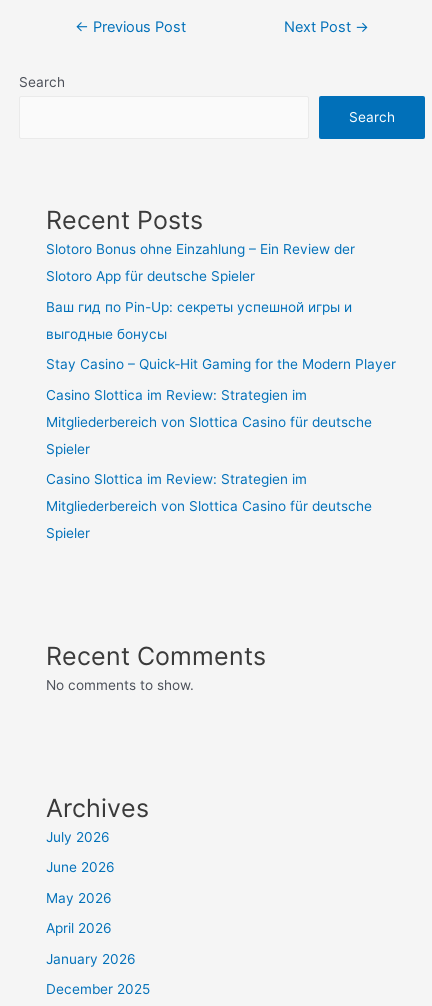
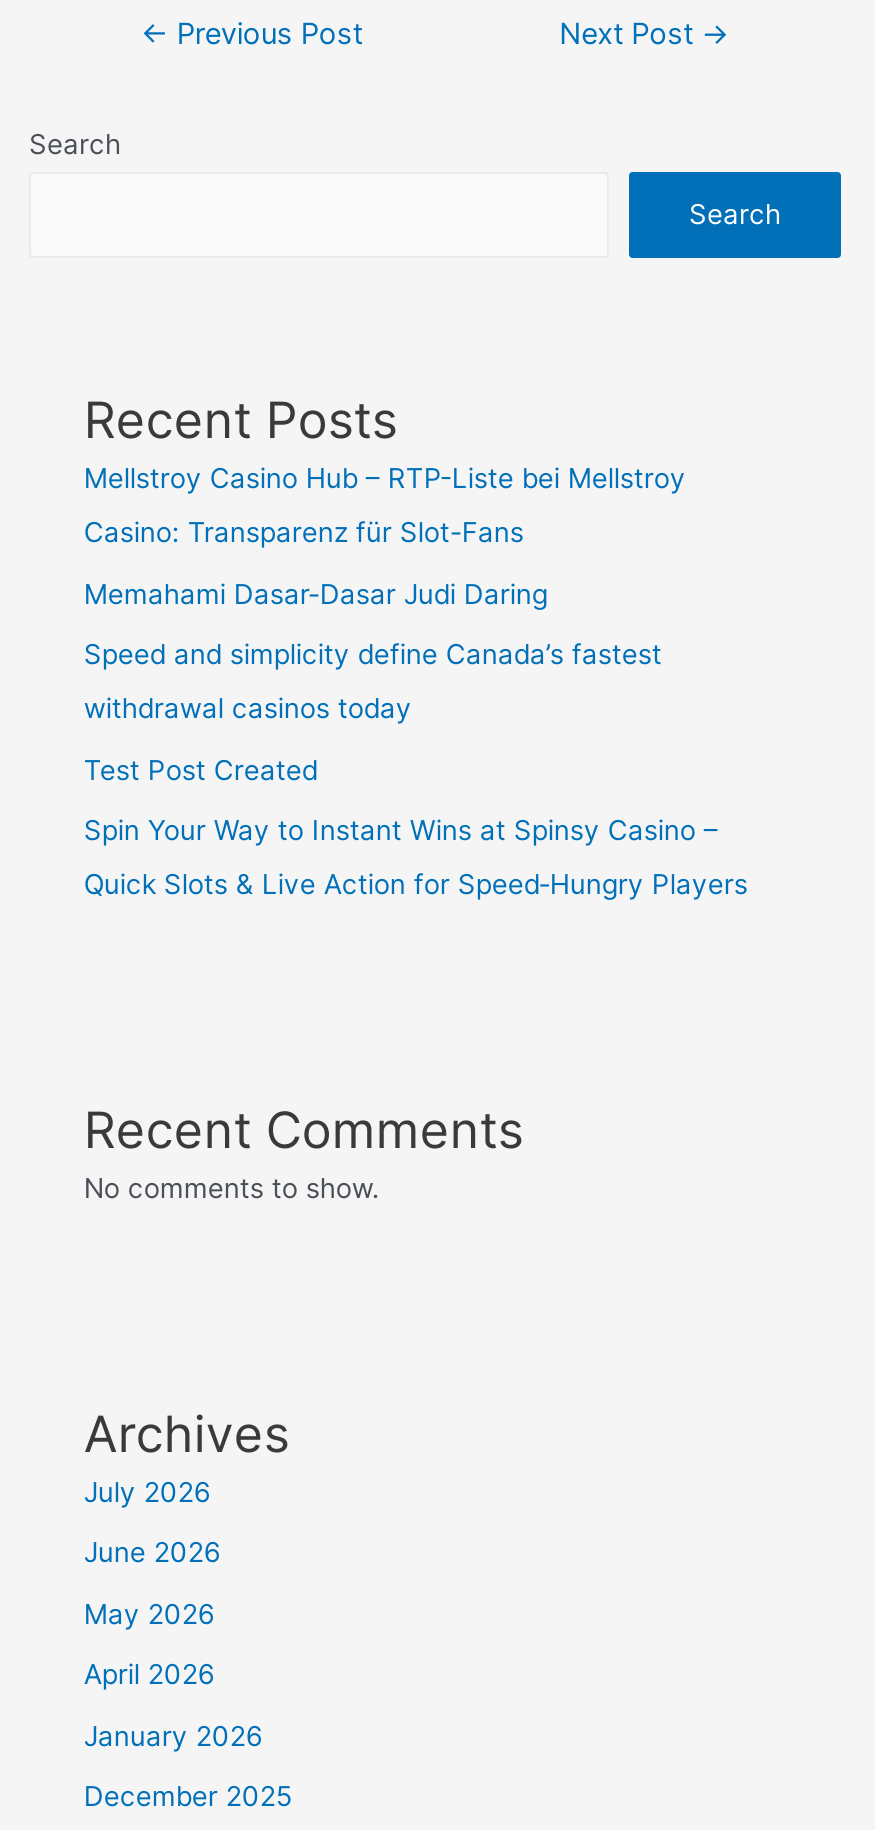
- Slotoro Bonus ohne Einzahlung – Ein Review der
- Slotoro App für deutsche Spieler
- Ваш гид по Pin-Up: секреты успешной игры и
- выгодные бонусы
- Stay Casino – Quick‑Hit Gaming for the Modern Player
- Casino Slottica im Review: Strategien im
- Mitgliederbereich von Slottica Casino für deutsche
- Spieler
- Casino Slottica im Review: Strategien im
- Mitgliederbereich von Slottica Casino für deutsche
- Spieler
+ Mellstroy Casino Hub – RTP-Liste bei Mellstroy
+ Casino: Transparenz für Slot-Fans
+ Memahami Dasar-Dasar Judi Daring
+ Speed and simplicity define Canada’s fastest
+ withdrawal casinos today
+ Test Post Created
+ Spin Your Way to Instant Wins at Spinsy Casino –
+ Quick Slots & Live Action for Speed‑Hungry Players
